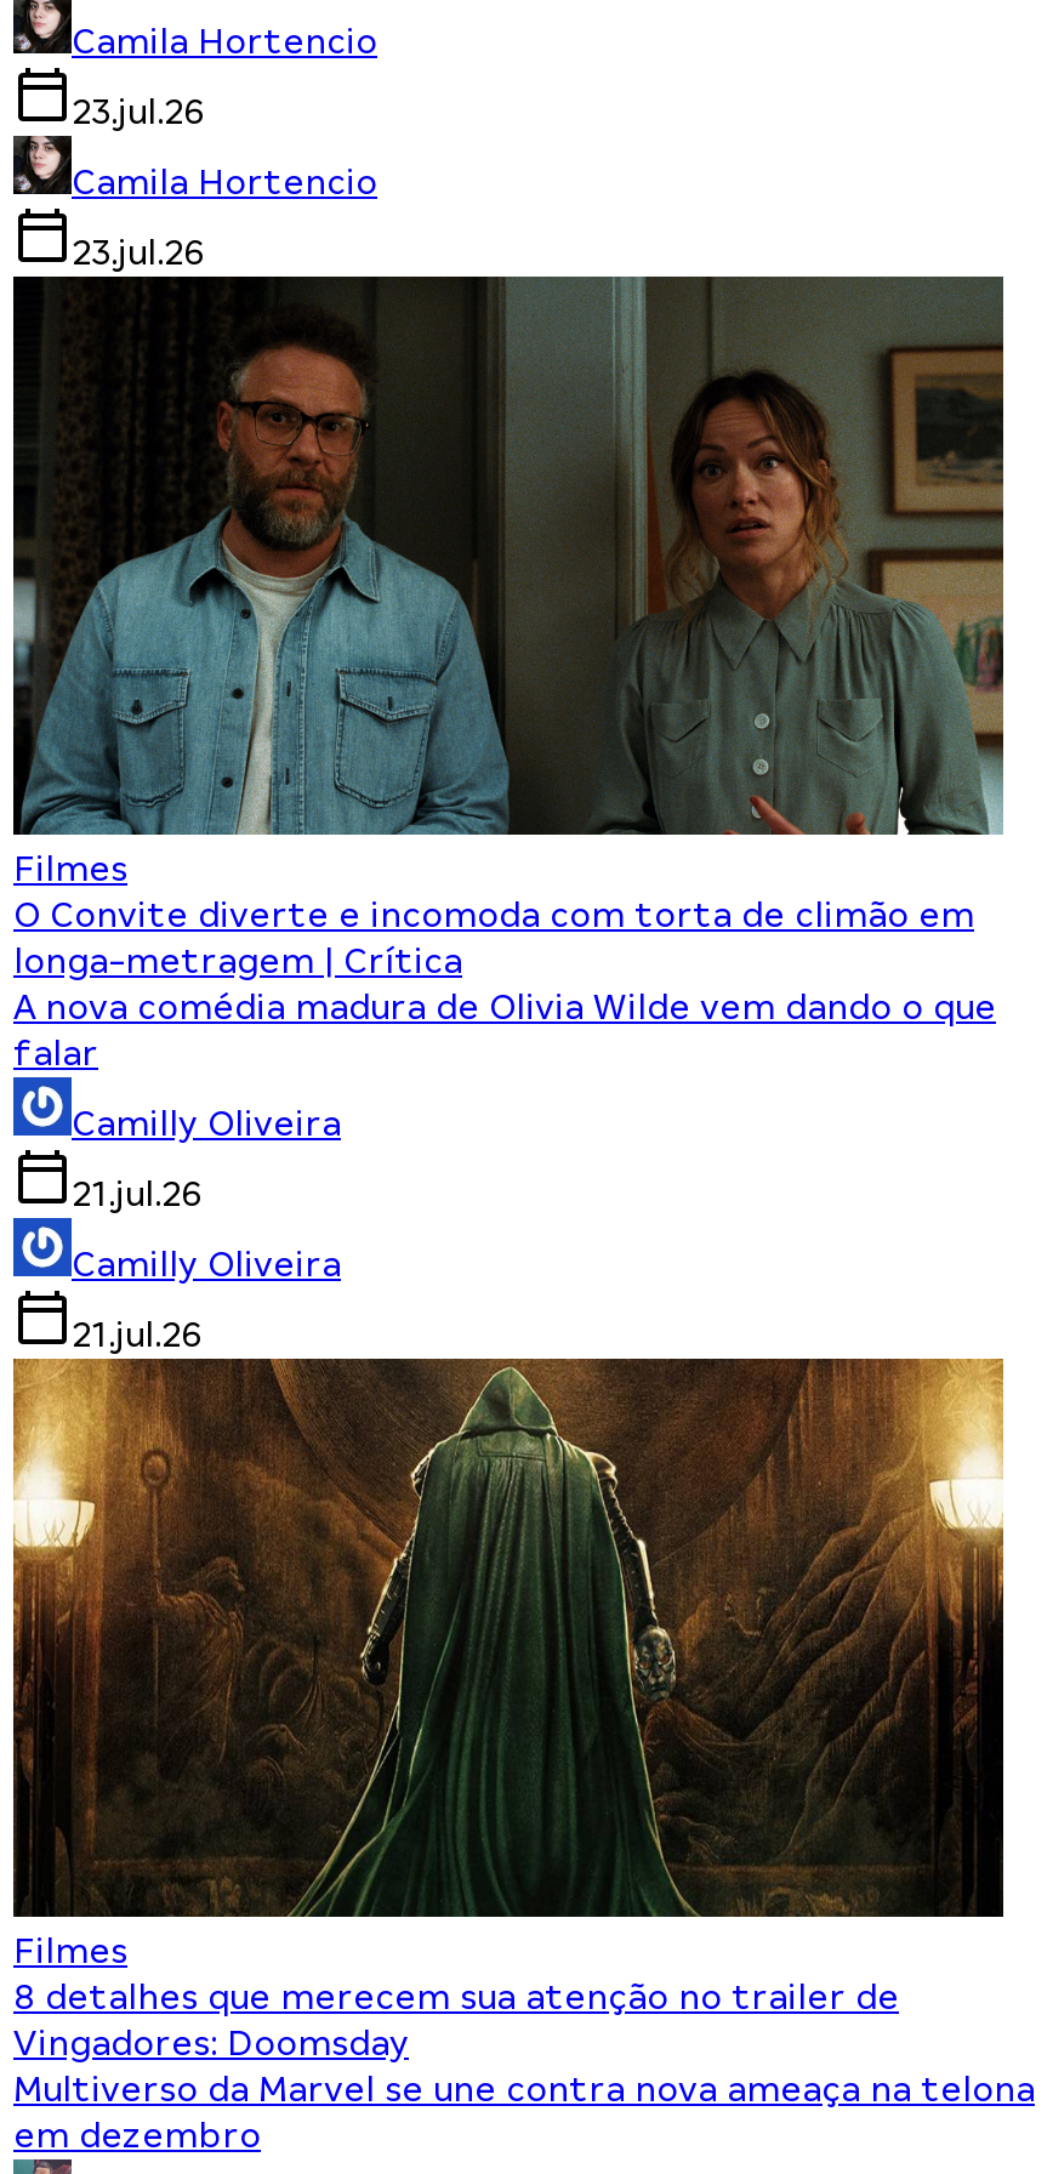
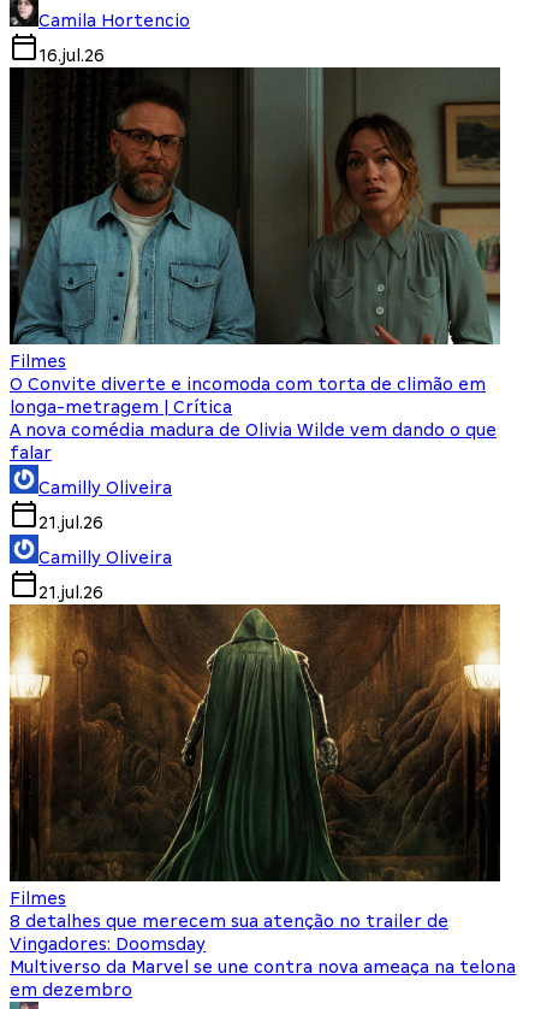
- 23.jul.26
- Camila Hortencio
- 23.jul.26
+ 16.jul.26
